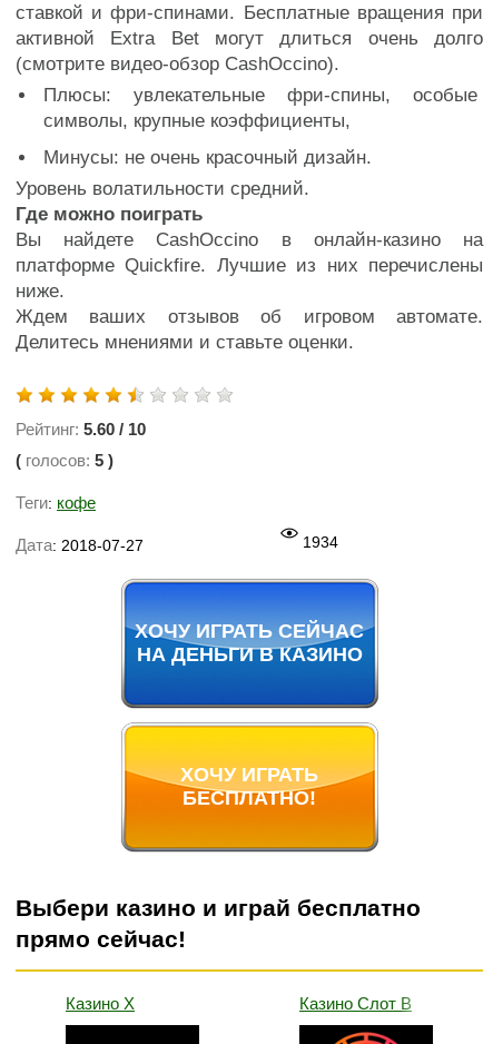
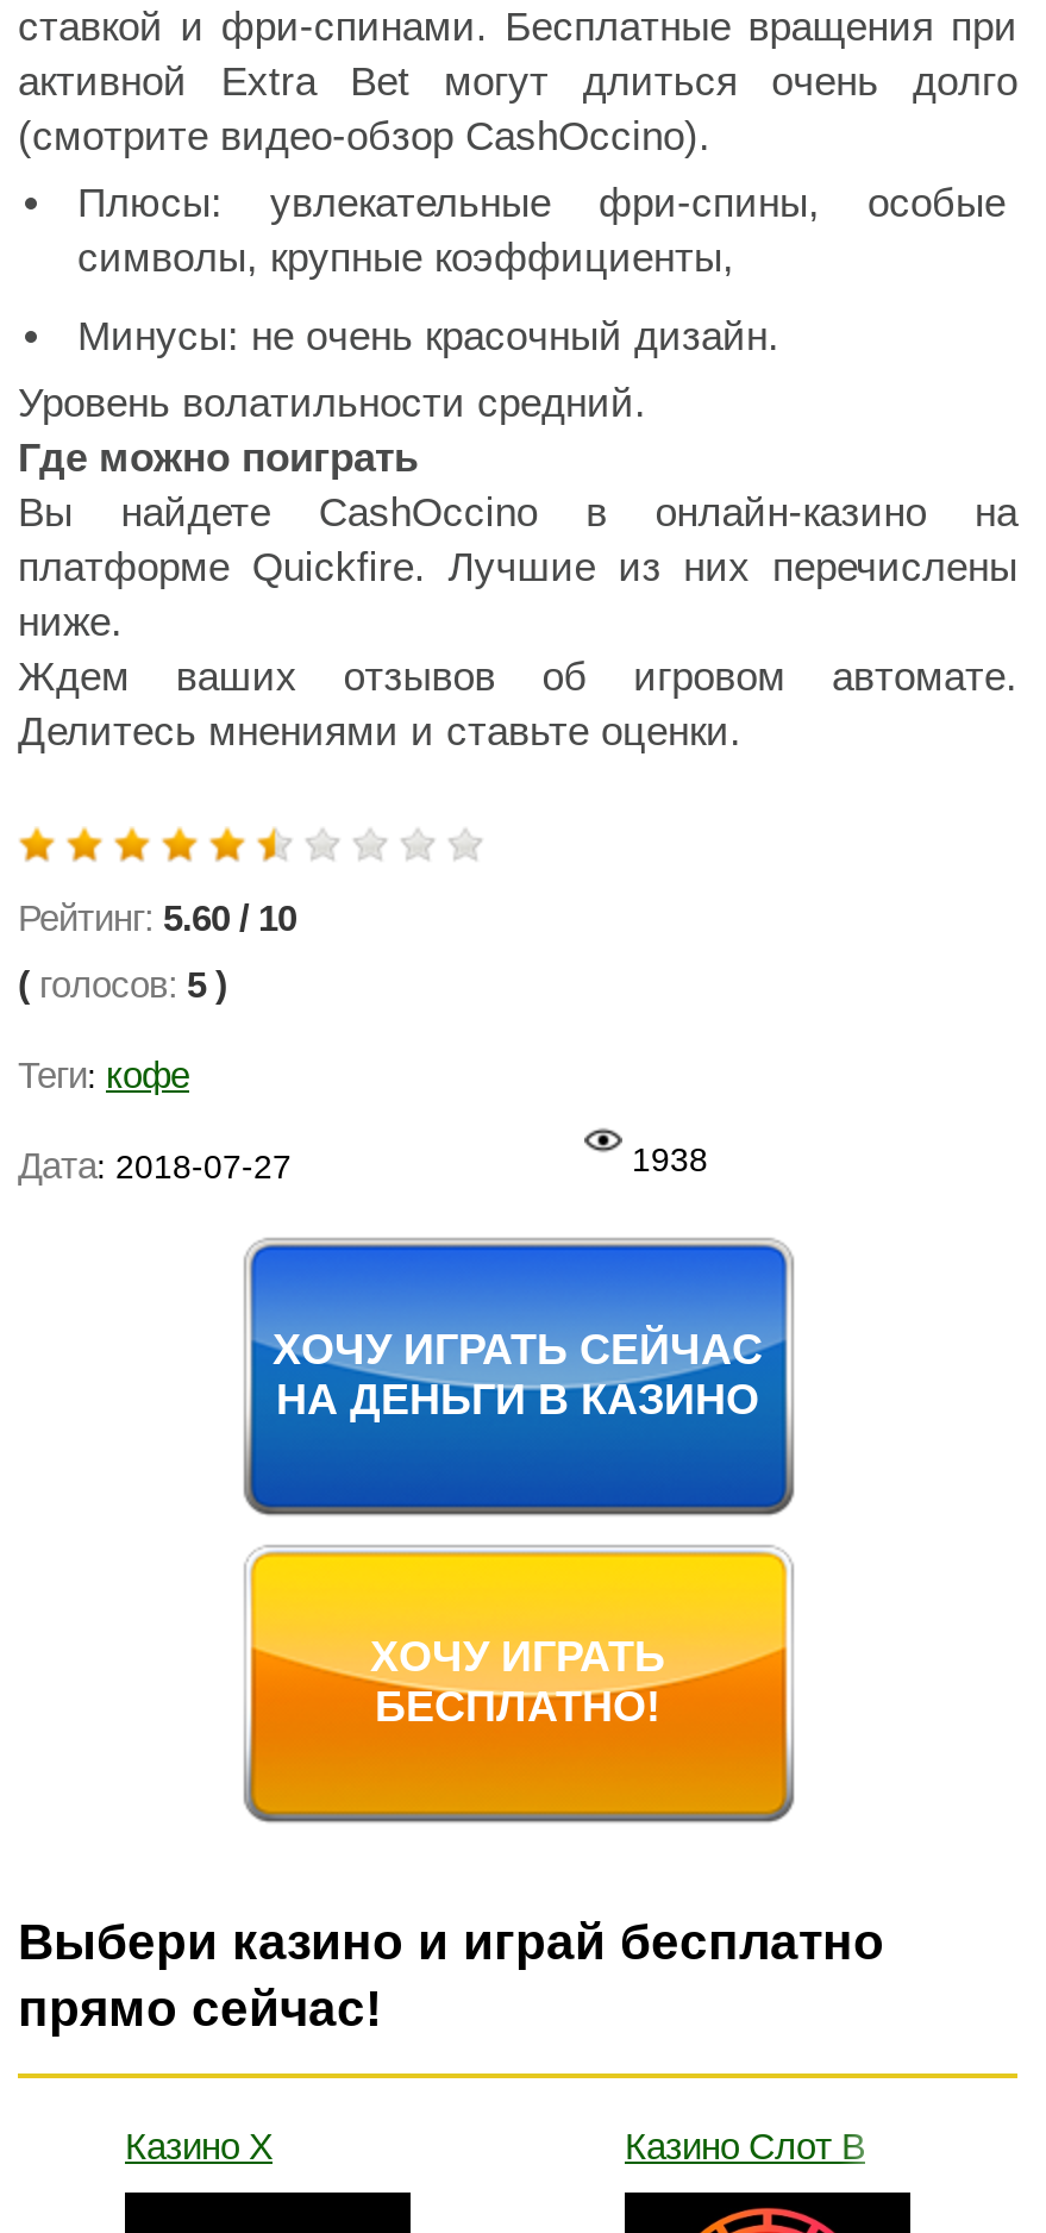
- 1934
+ 1938
